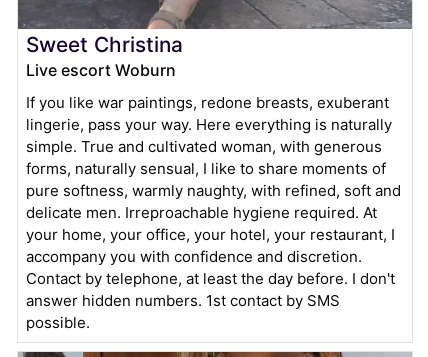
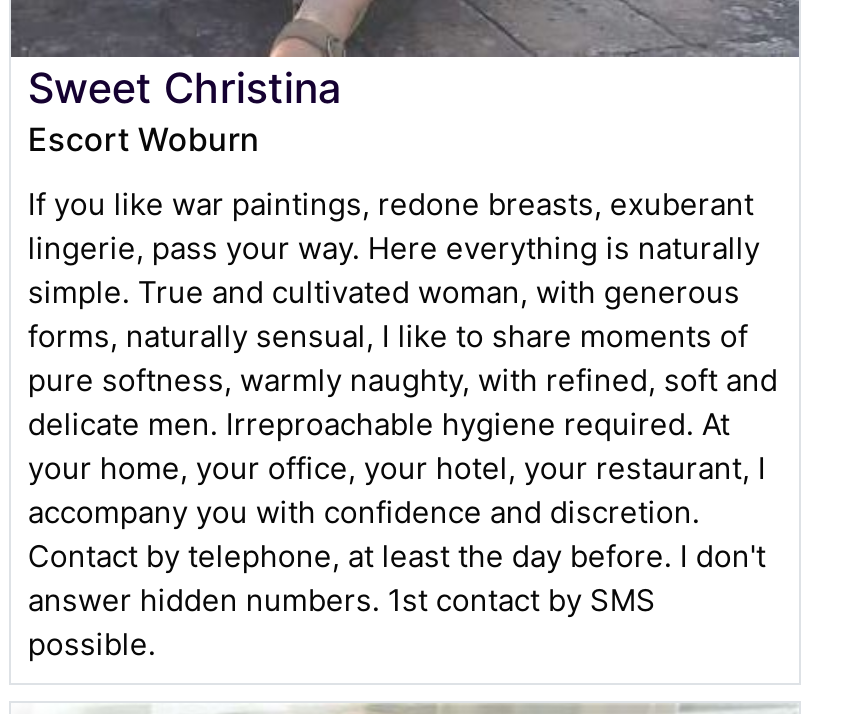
- Live escort Woburn
+ Escort Woburn
